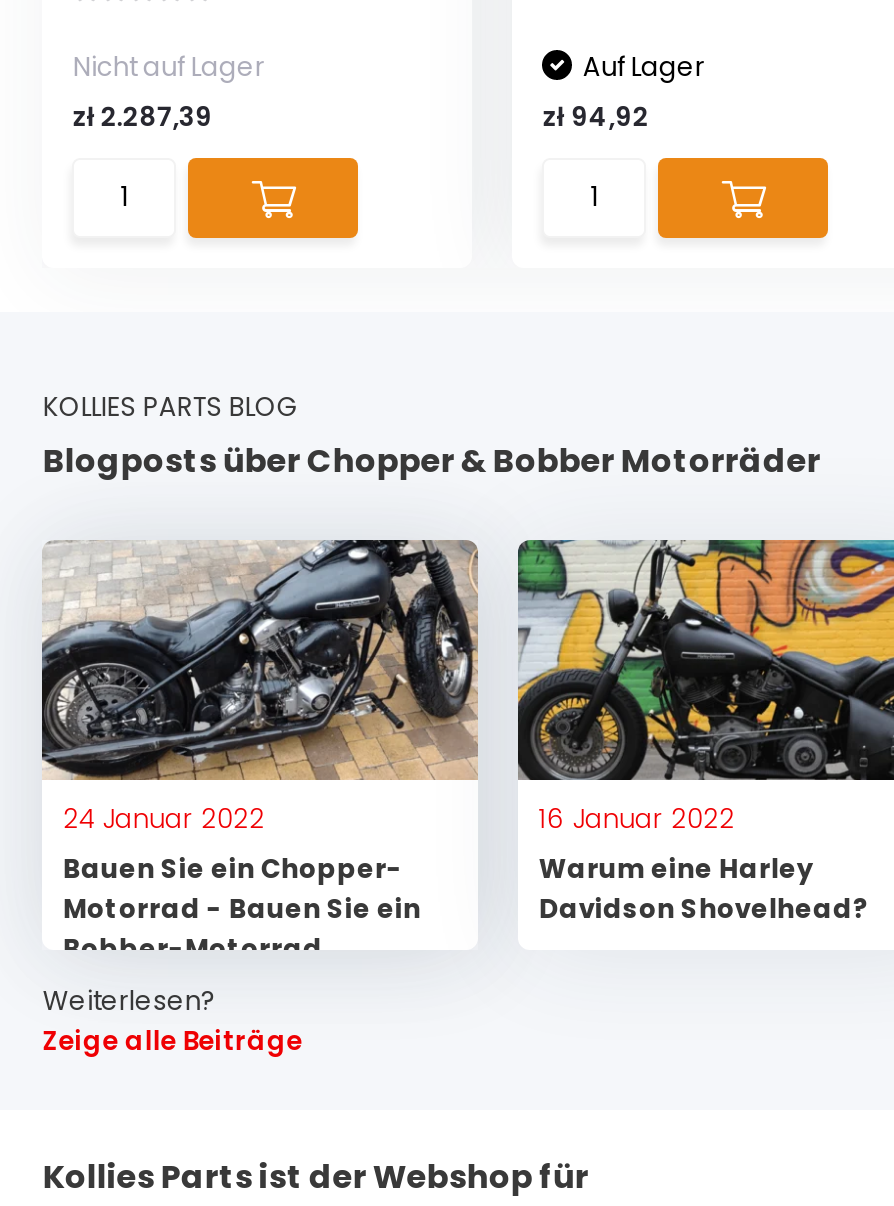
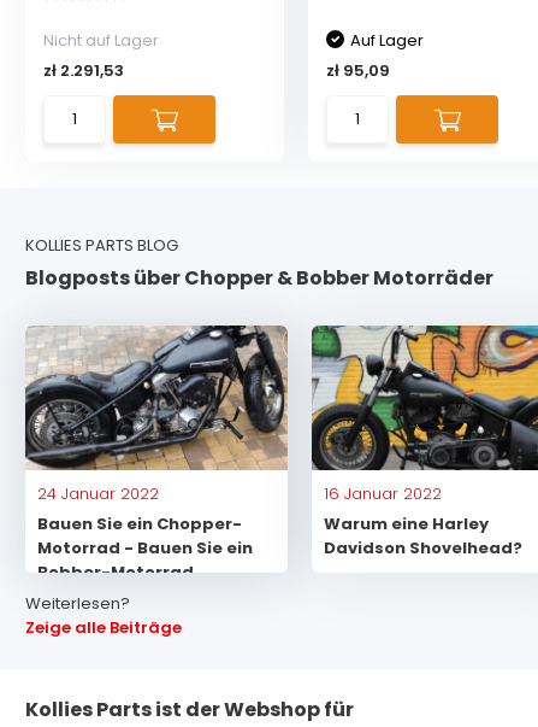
- zł 2.287,39
+ zł 2.291,53

- zł 94,92
+ zł 95,09
